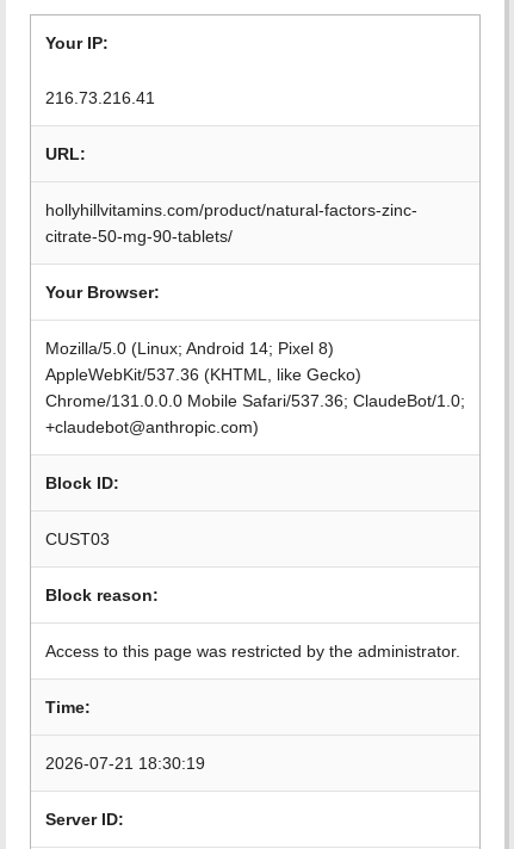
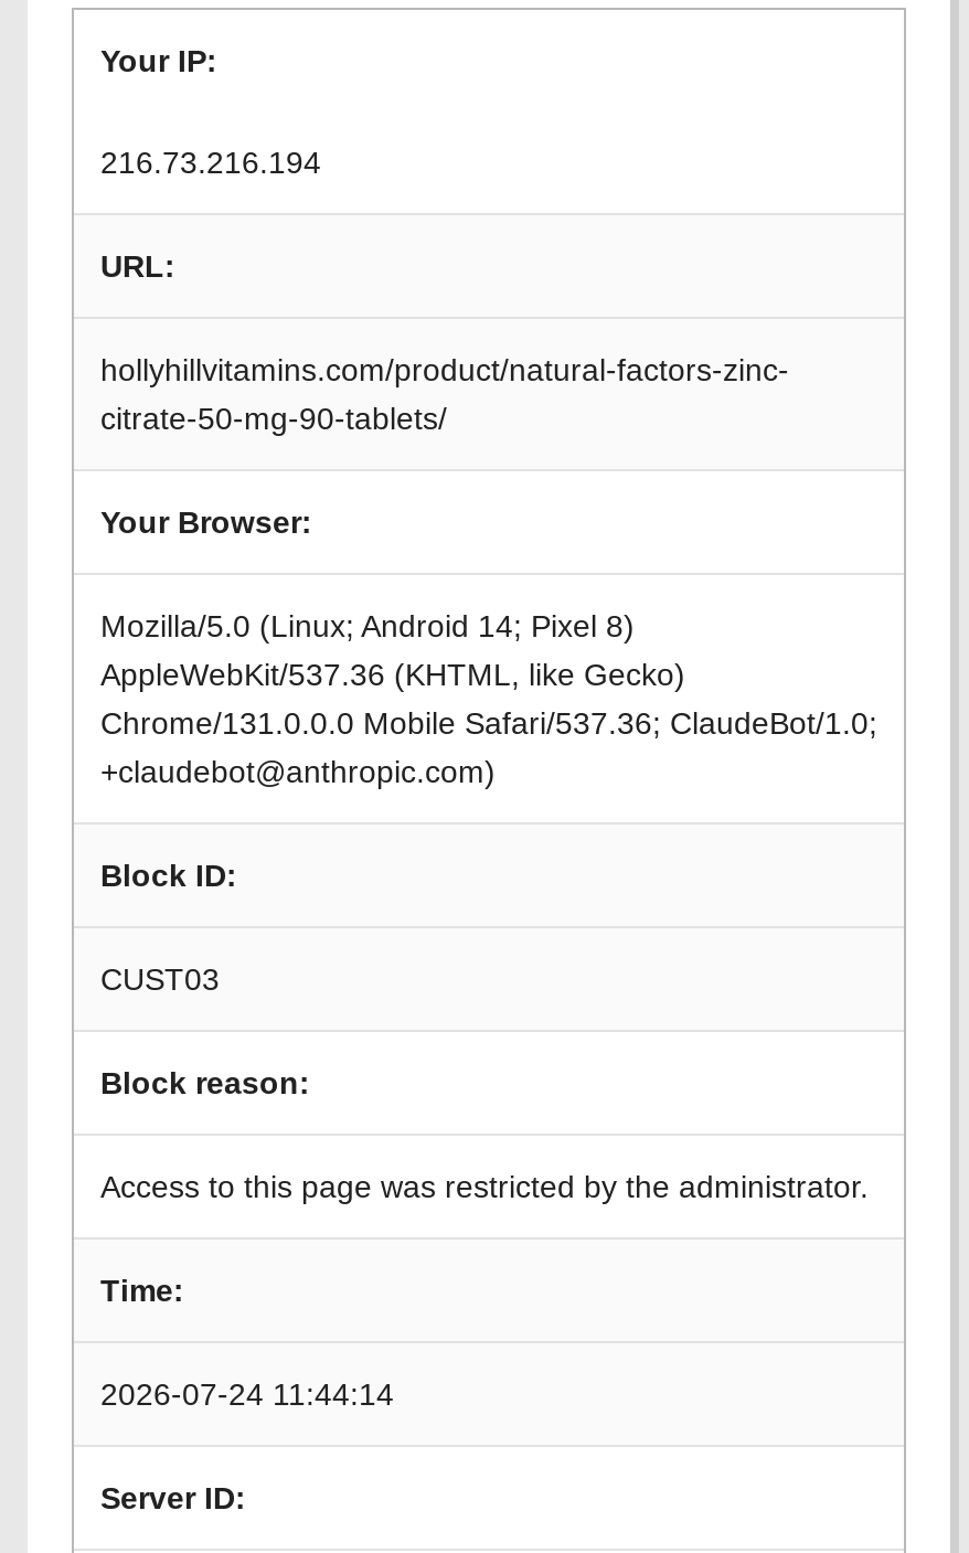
- 216.73.216.41
+ 216.73.216.194

- 2026-07-21 18:30:19
+ 2026-07-24 11:44:14
